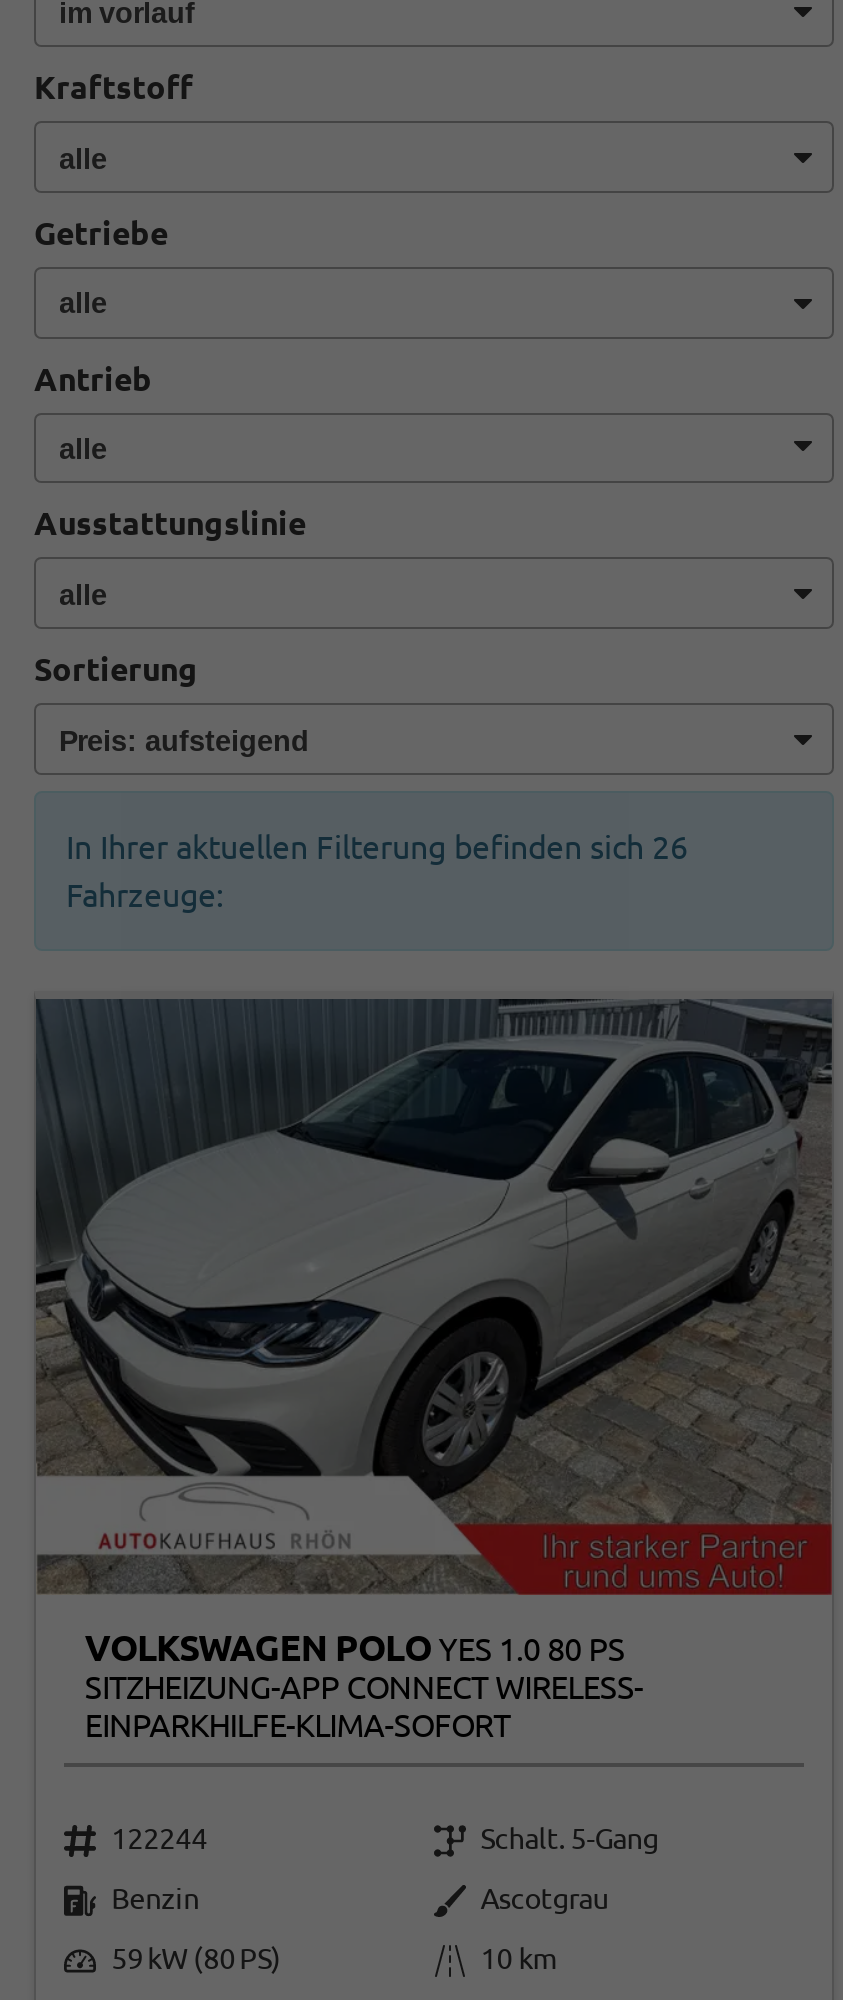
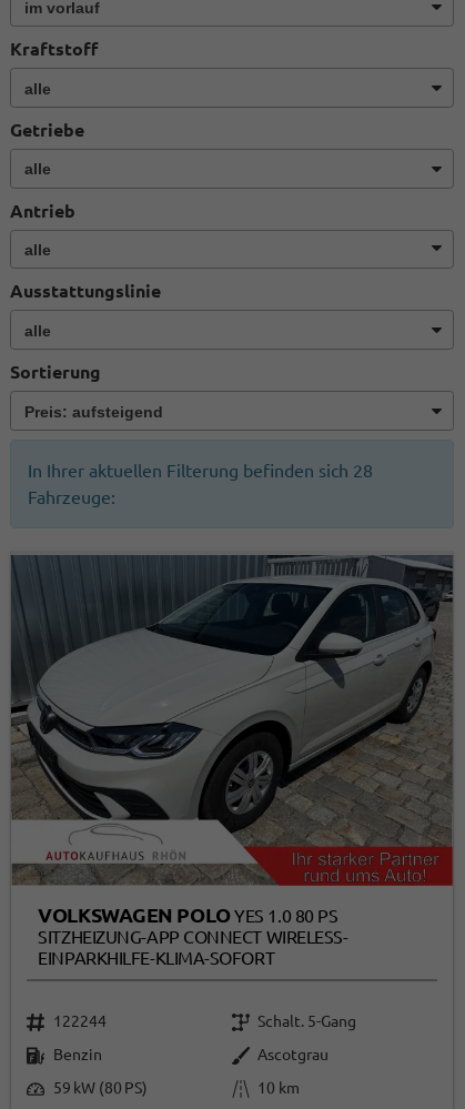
- In Ihrer aktuellen Filterung befinden sich 26
+ In Ihrer aktuellen Filterung befinden sich 28
